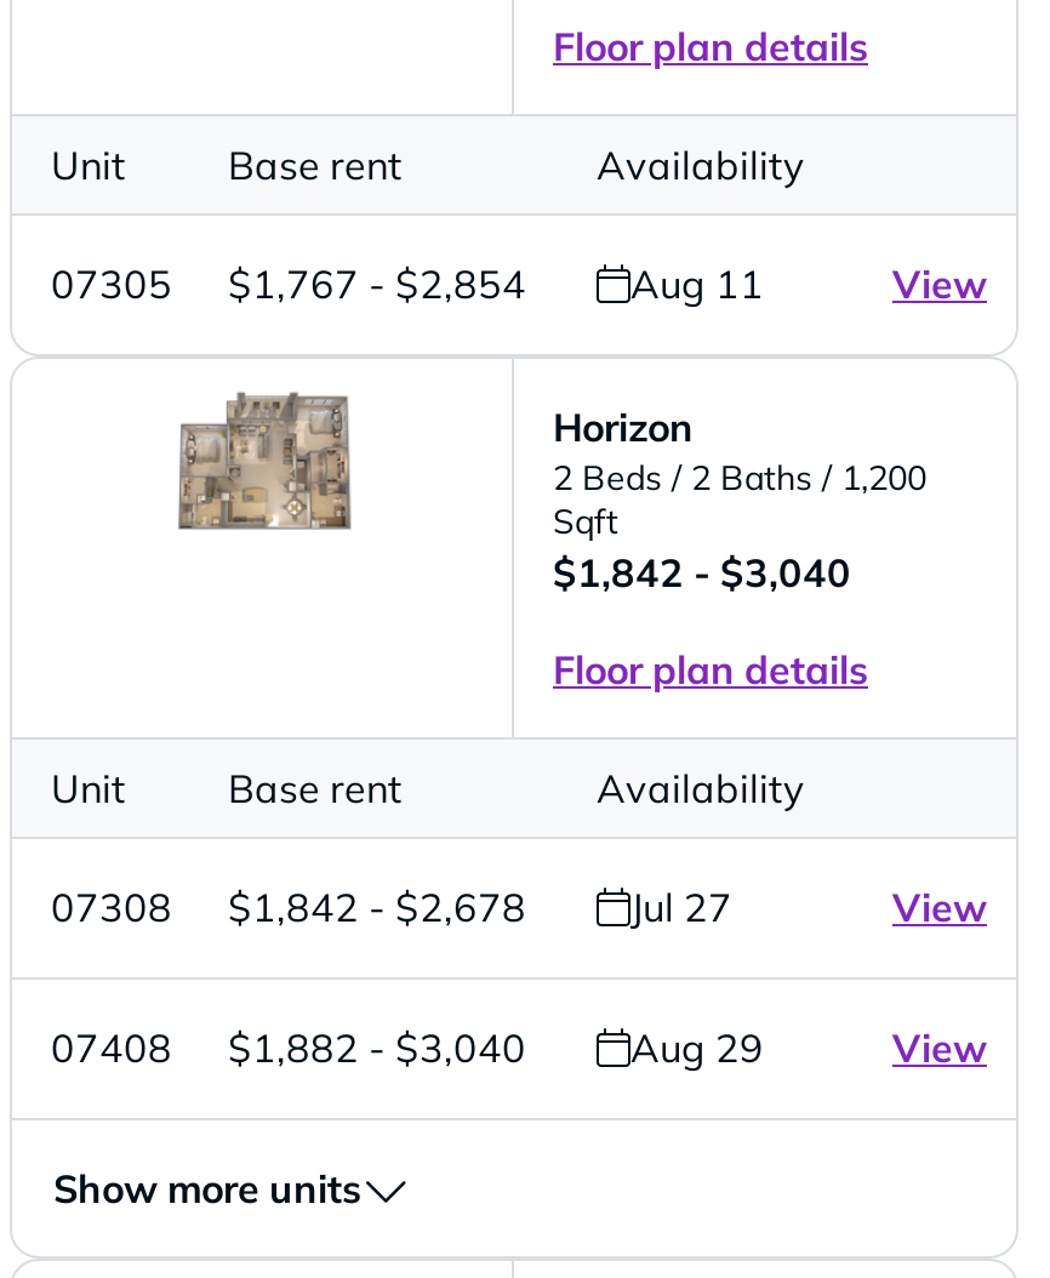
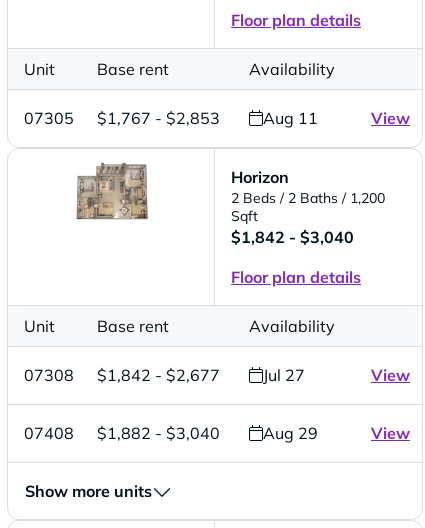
- 07305 $1,767 - $2,854
+ 07305 $1,767 - $2,853

- 07308 $1,842 - $2,678
+ 07308 $1,842 - $2,677
